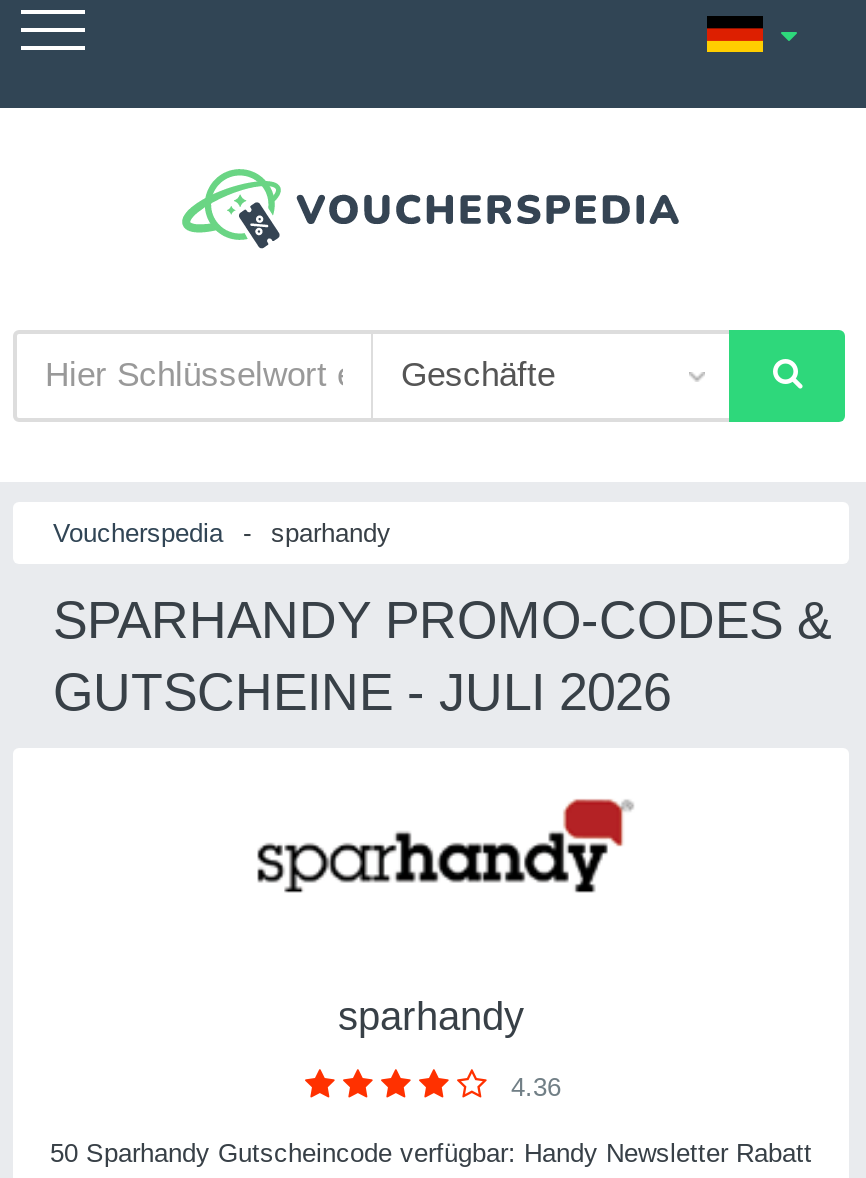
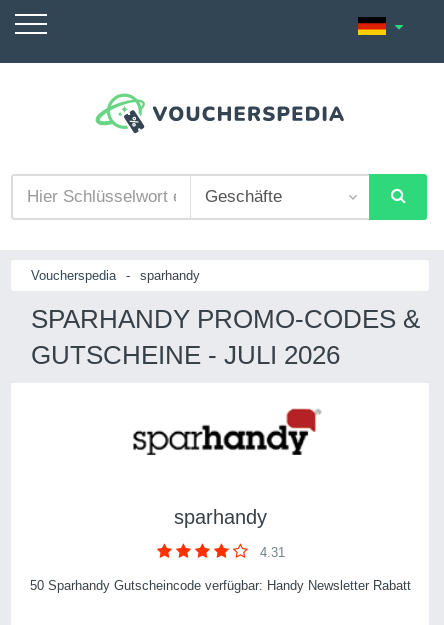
- 4.36
+ 4.31
